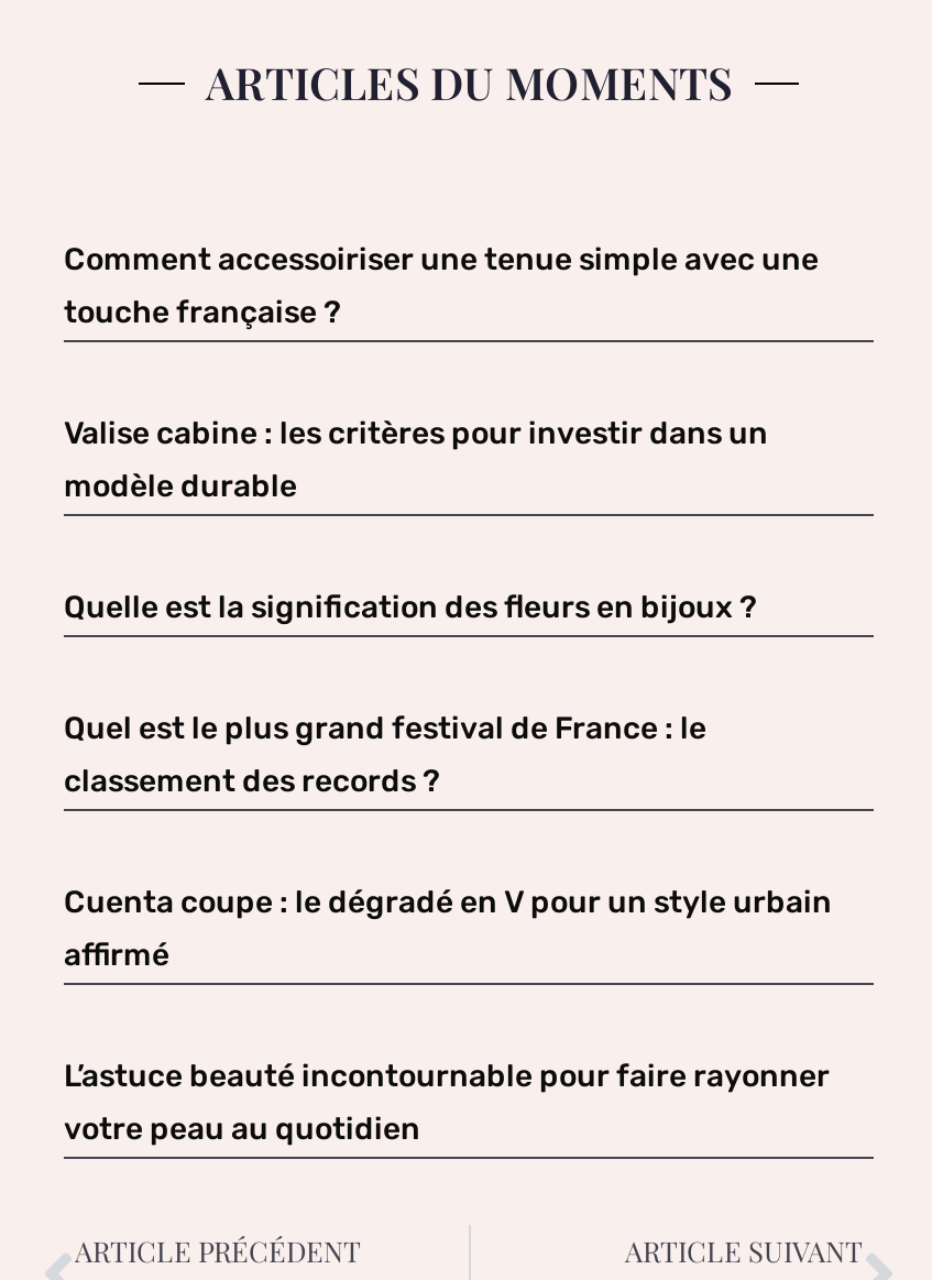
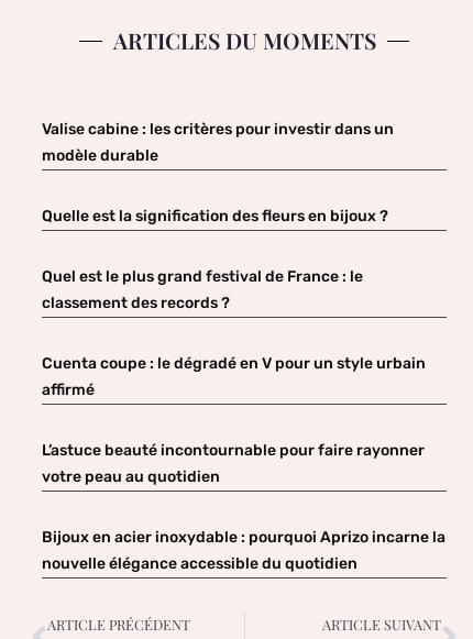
- Comment accessoiriser une tenue simple avec une
- touche française ?

moved up: Valise cabine : les critères pour investir dans un | modèle durable | Quelle est la signification des fleurs en bijoux ? | ... | L’astuce beauté incontournable pour faire rayonner | votre peau au quotidien

+ Bijoux en acier inoxydable : pourquoi Aprizo incarne la
+ nouvelle élégance accessible du quotidien
